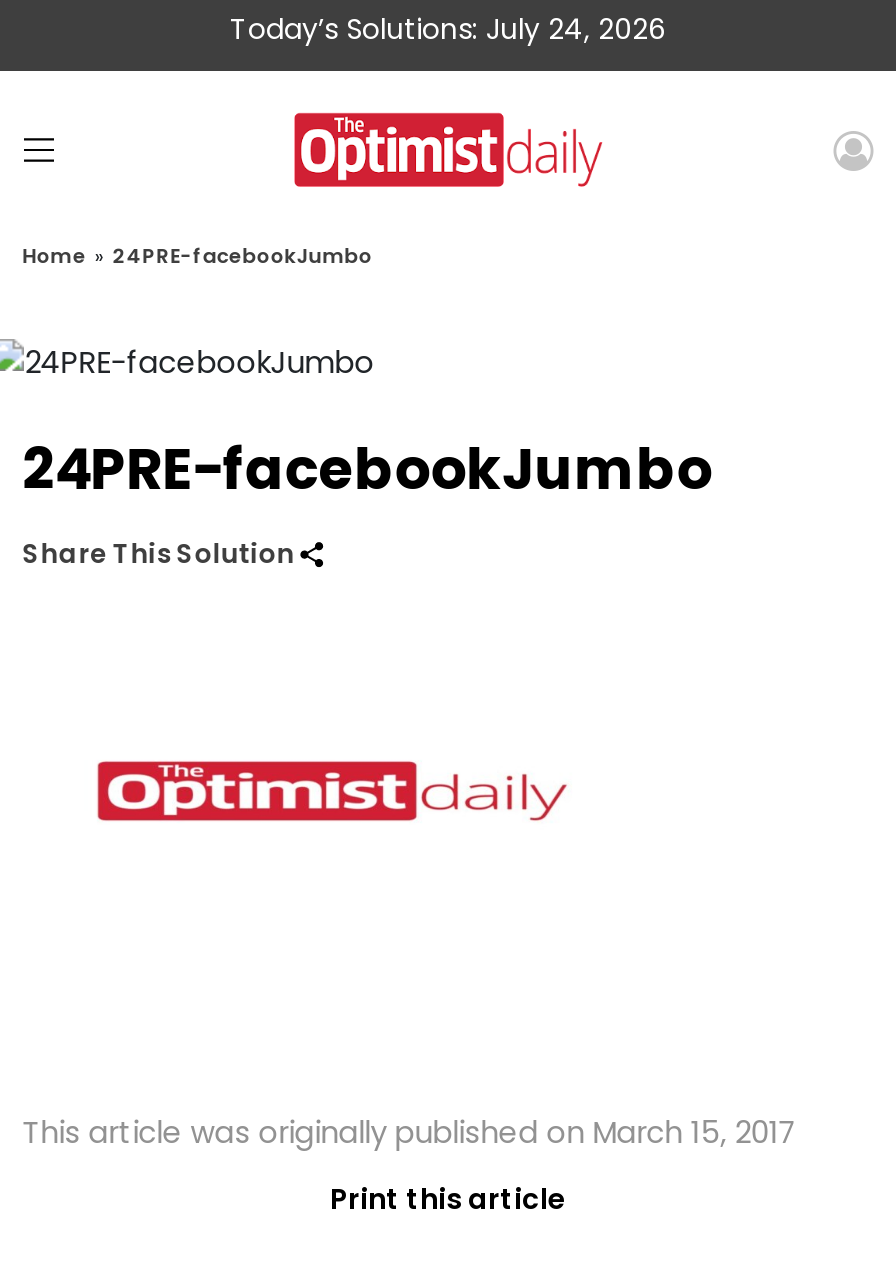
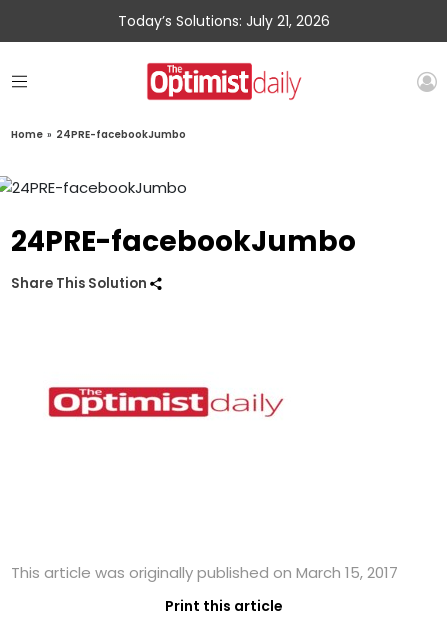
- Today’s Solutions: July 24, 2026
+ Today’s Solutions: July 21, 2026
